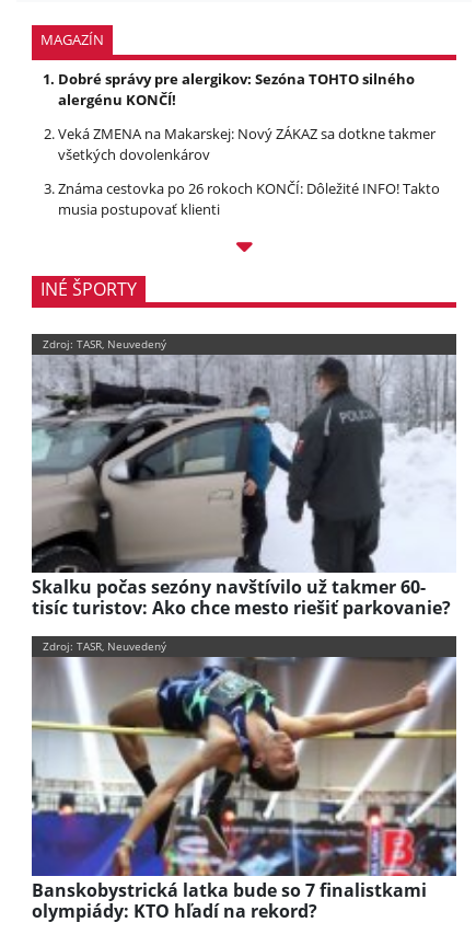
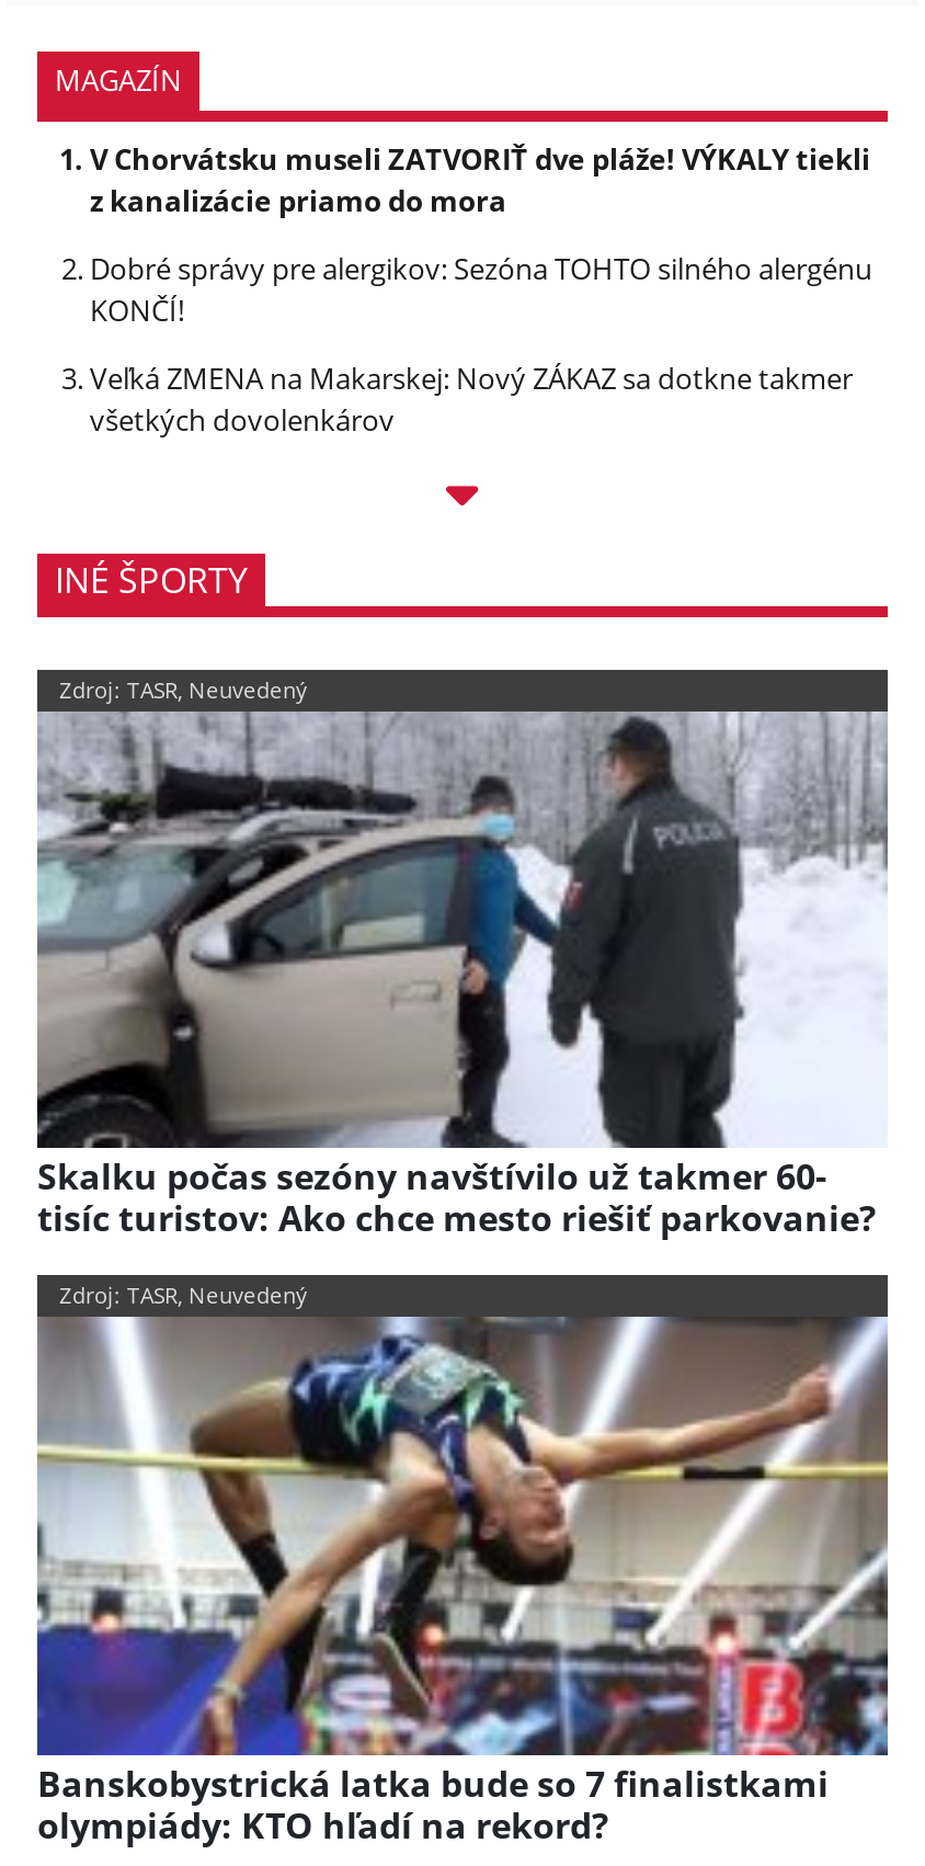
- Dobré správy pre alergikov: Sezóna TOHTO silného
- alergénu KONČÍ!
- Veká ZMENA na Makarskej: Nový ZÁKAZ sa dotkne takmer
+ V Chorvátsku museli ZATVORIŤ dve pláže! VÝKALY tiekli
+ z kanalizácie priamo do mora
+ Dobré správy pre alergikov: Sezóna TOHTO silného alergénu
+ KONČÍ!
+ Veľká ZMENA na Makarskej: Nový ZÁKAZ sa dotkne takmer

moved down: všetkých dovolenkárov

- Známa cestovka po 26 rokoch KONČÍ: Dôležité INFO! Takto
- musia postupovať klienti
